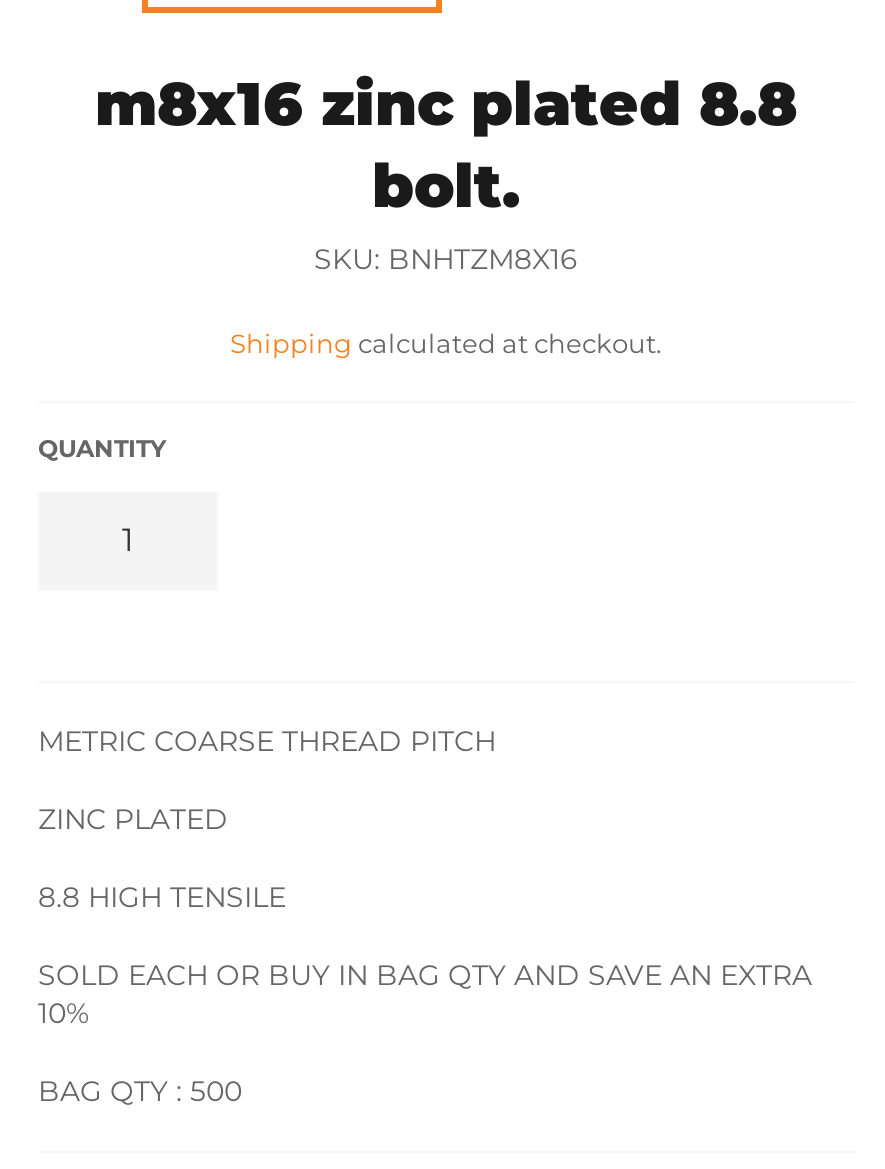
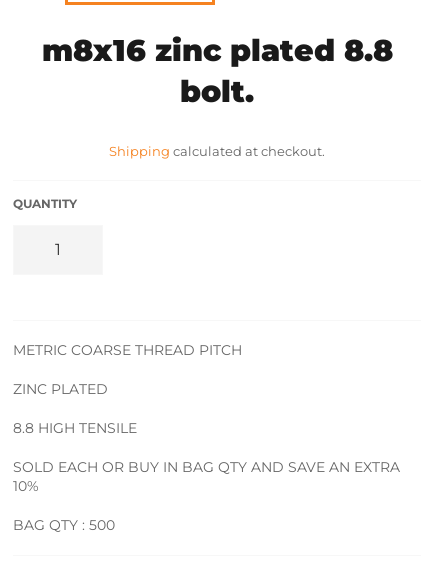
- SKU: BNHTZM8X16
